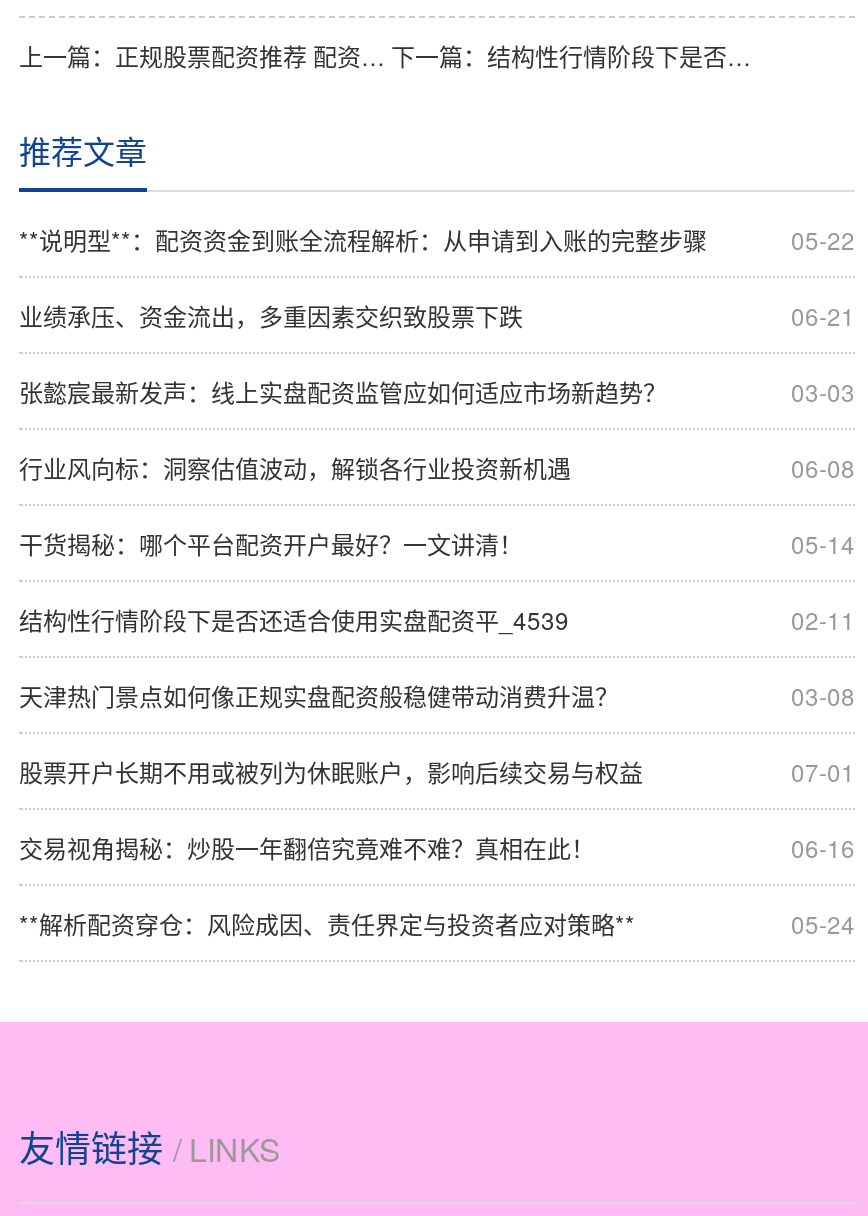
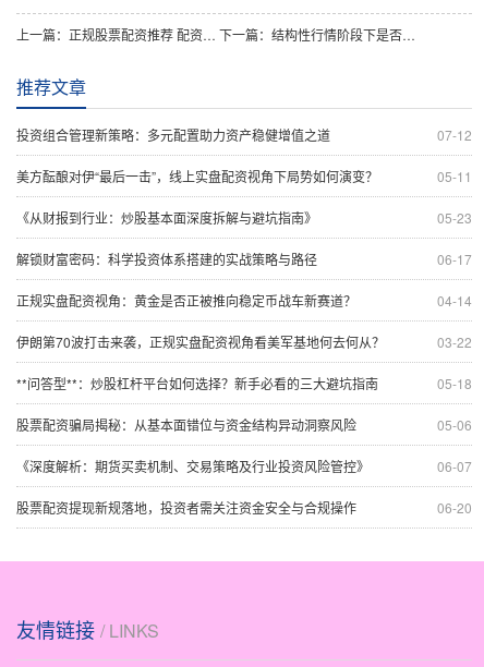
- 05-22
- **说明型**：配资资金到账全流程解析：从申请到入账的完整步骤
+ 07-12
+ 投资组合管理新策略：多元配置助力资产稳健增值之道

- 06-21
- 业绩承压、资金流出，多重因素交织致股票下跌
+ 05-11
+ 美方酝酿对伊“最后一击”，线上实盘配资视角下局势如何演变？

- 03-03
- 张懿宸最新发声：线上实盘配资监管应如何适应市场新趋势？
+ 05-23
+ 《从财报到行业：炒股基本面深度拆解与避坑指南》

- 06-08
- 行业风向标：洞察估值波动，解锁各行业投资新机遇
+ 06-17
+ 解锁财富密码：科学投资体系搭建的实战策略与路径

- 05-14
- 干货揭秘：哪个平台配资开户最好？一文讲清！
+ 04-14
+ 正规实盘配资视角：黄金是否正被推向稳定币战车新赛道？

- 02-11
- 结构性行情阶段下是否还适合使用实盘配资平_4539
+ 03-22
+ 伊朗第70波打击来袭，正规实盘配资视角看美军基地何去何从？

- 03-08
- 天津热门景点如何像正规实盘配资般稳健带动消费升温？
+ 05-18
+ **问答型**：炒股杠杆平台如何选择？新手必看的三大避坑指南

- 07-01
- 股票开户长期不用或被列为休眠账户，影响后续交易与权益
+ 05-06
+ 股票配资骗局揭秘：从基本面错位与资金结构异动洞察风险

- 06-16
- 交易视角揭秘：炒股一年翻倍究竟难不难？真相在此！
+ 06-07
+ 《深度解析：期货买卖机制、交易策略及行业投资风险管控》

- 05-24
- **解析配资穿仓：风险成因、责任界定与投资者应对策略**
+ 06-20
+ 股票配资提现新规落地，投资者需关注资金安全与合规操作
